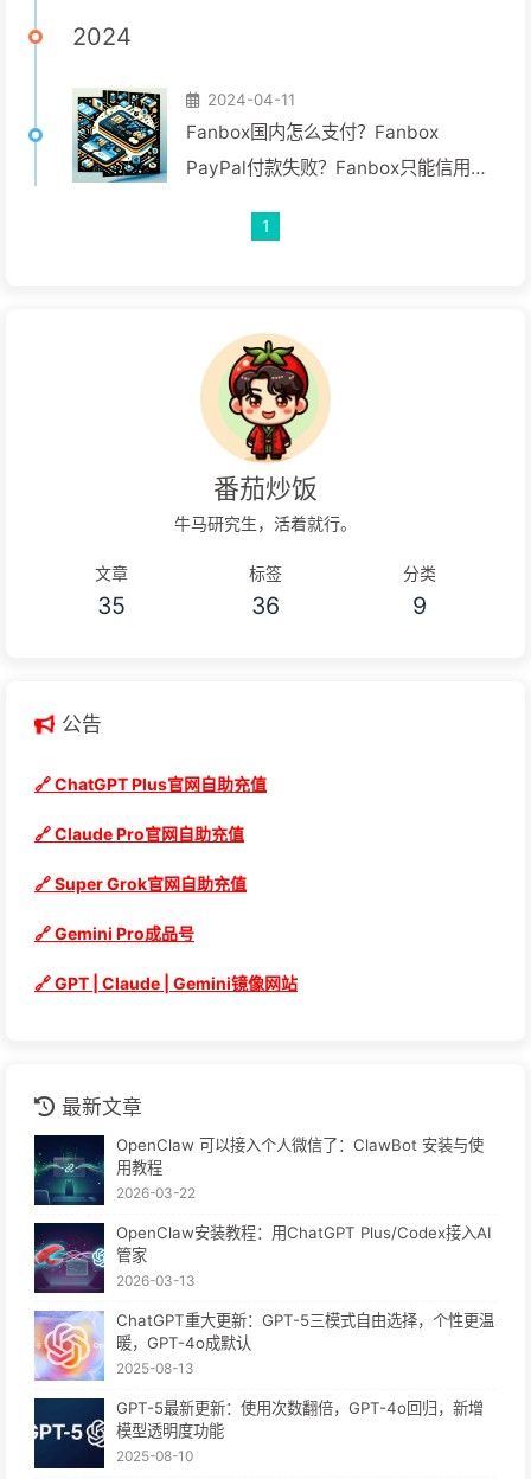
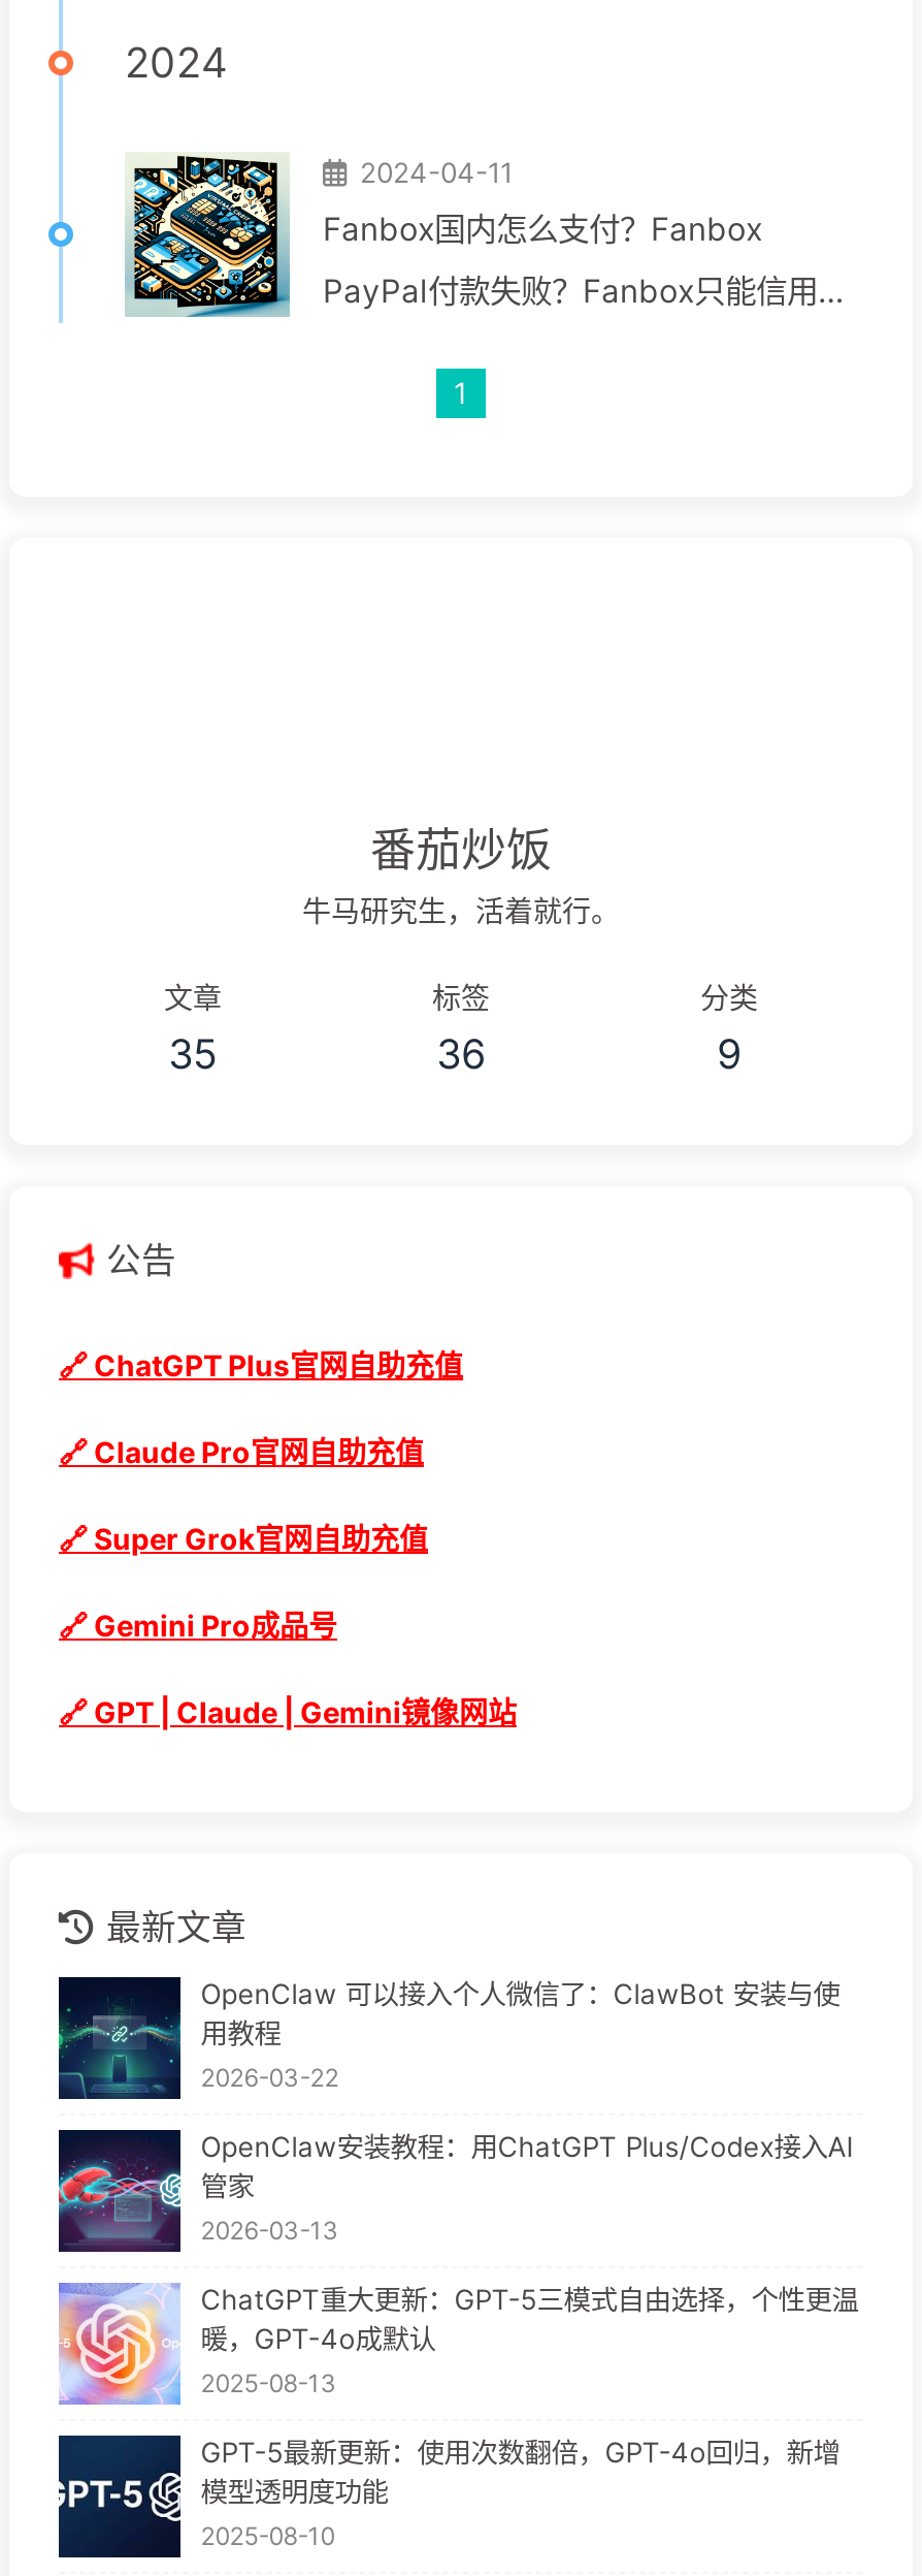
- [image]
